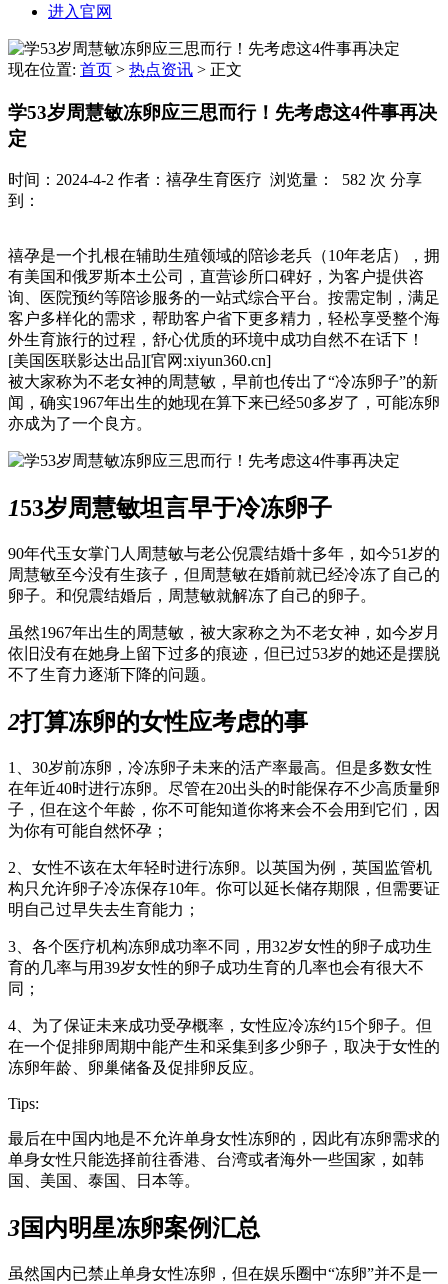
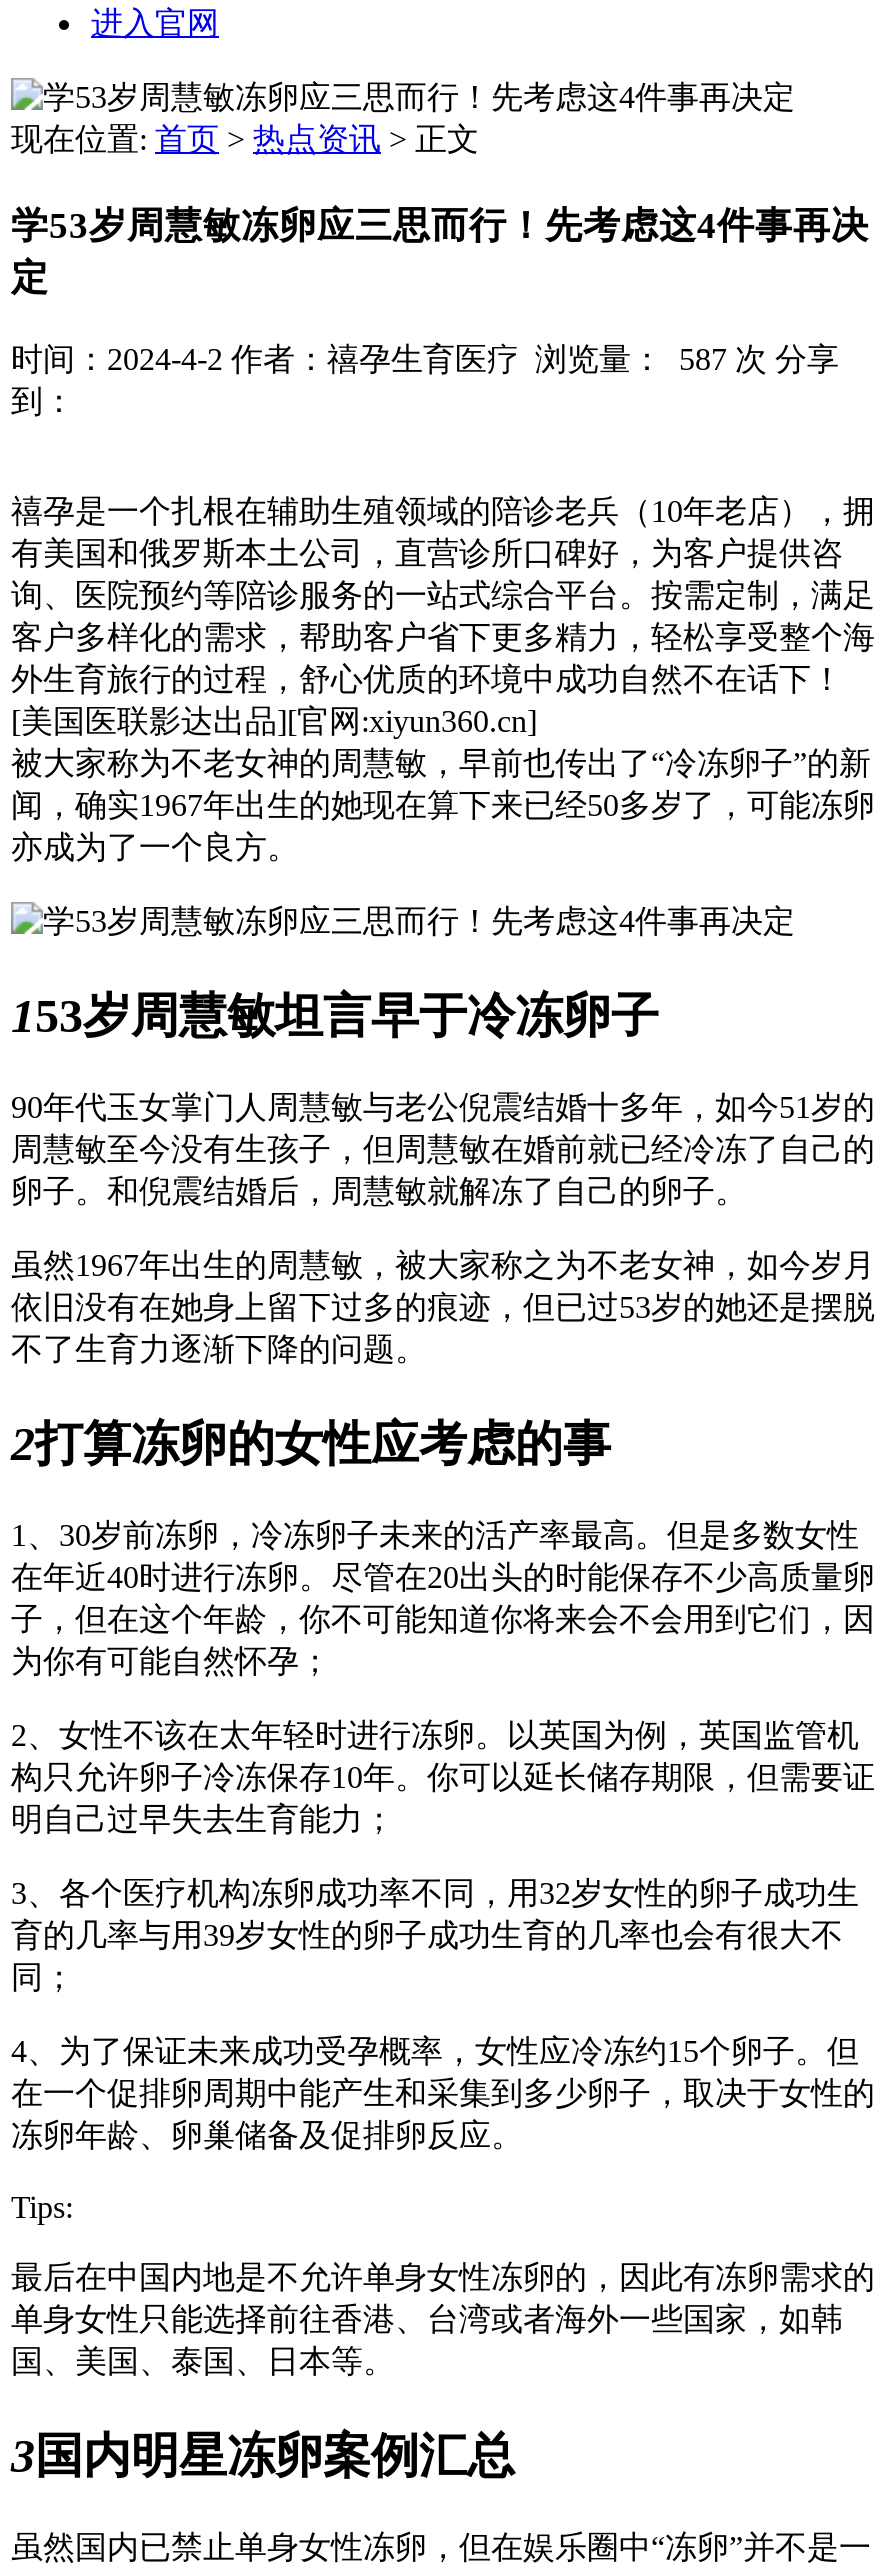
- 时间：2024-4-2 作者：禧孕生育医疗 浏览量： 582 次 分享
+ 时间：2024-4-2 作者：禧孕生育医疗 浏览量： 587 次 分享
